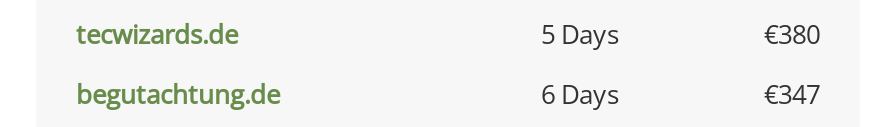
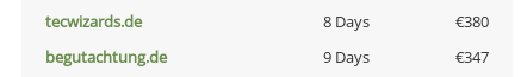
- 5 Days
+ 8 Days

- 6 Days
+ 9 Days
